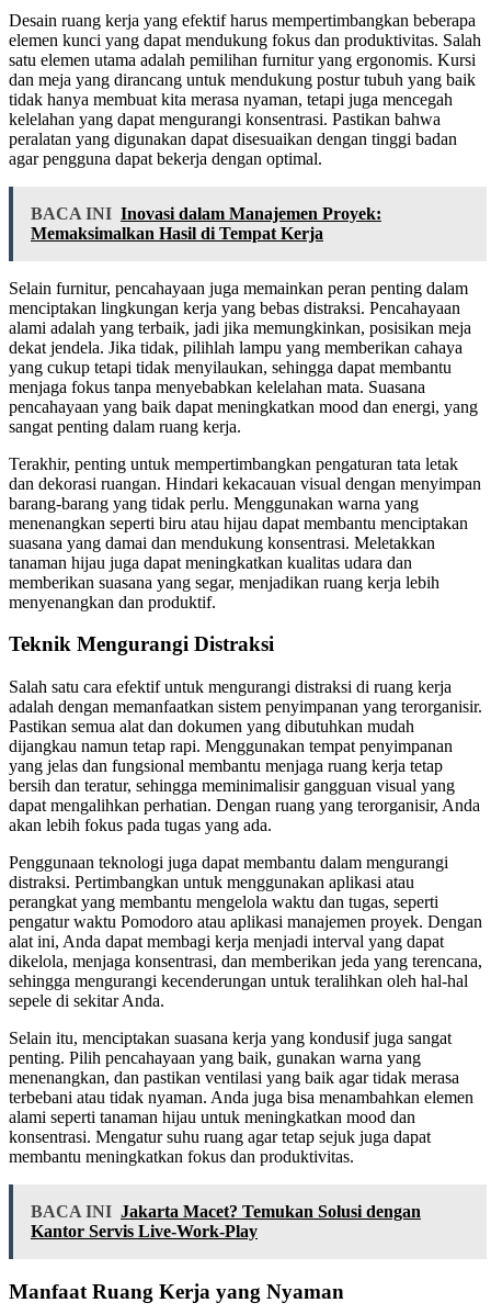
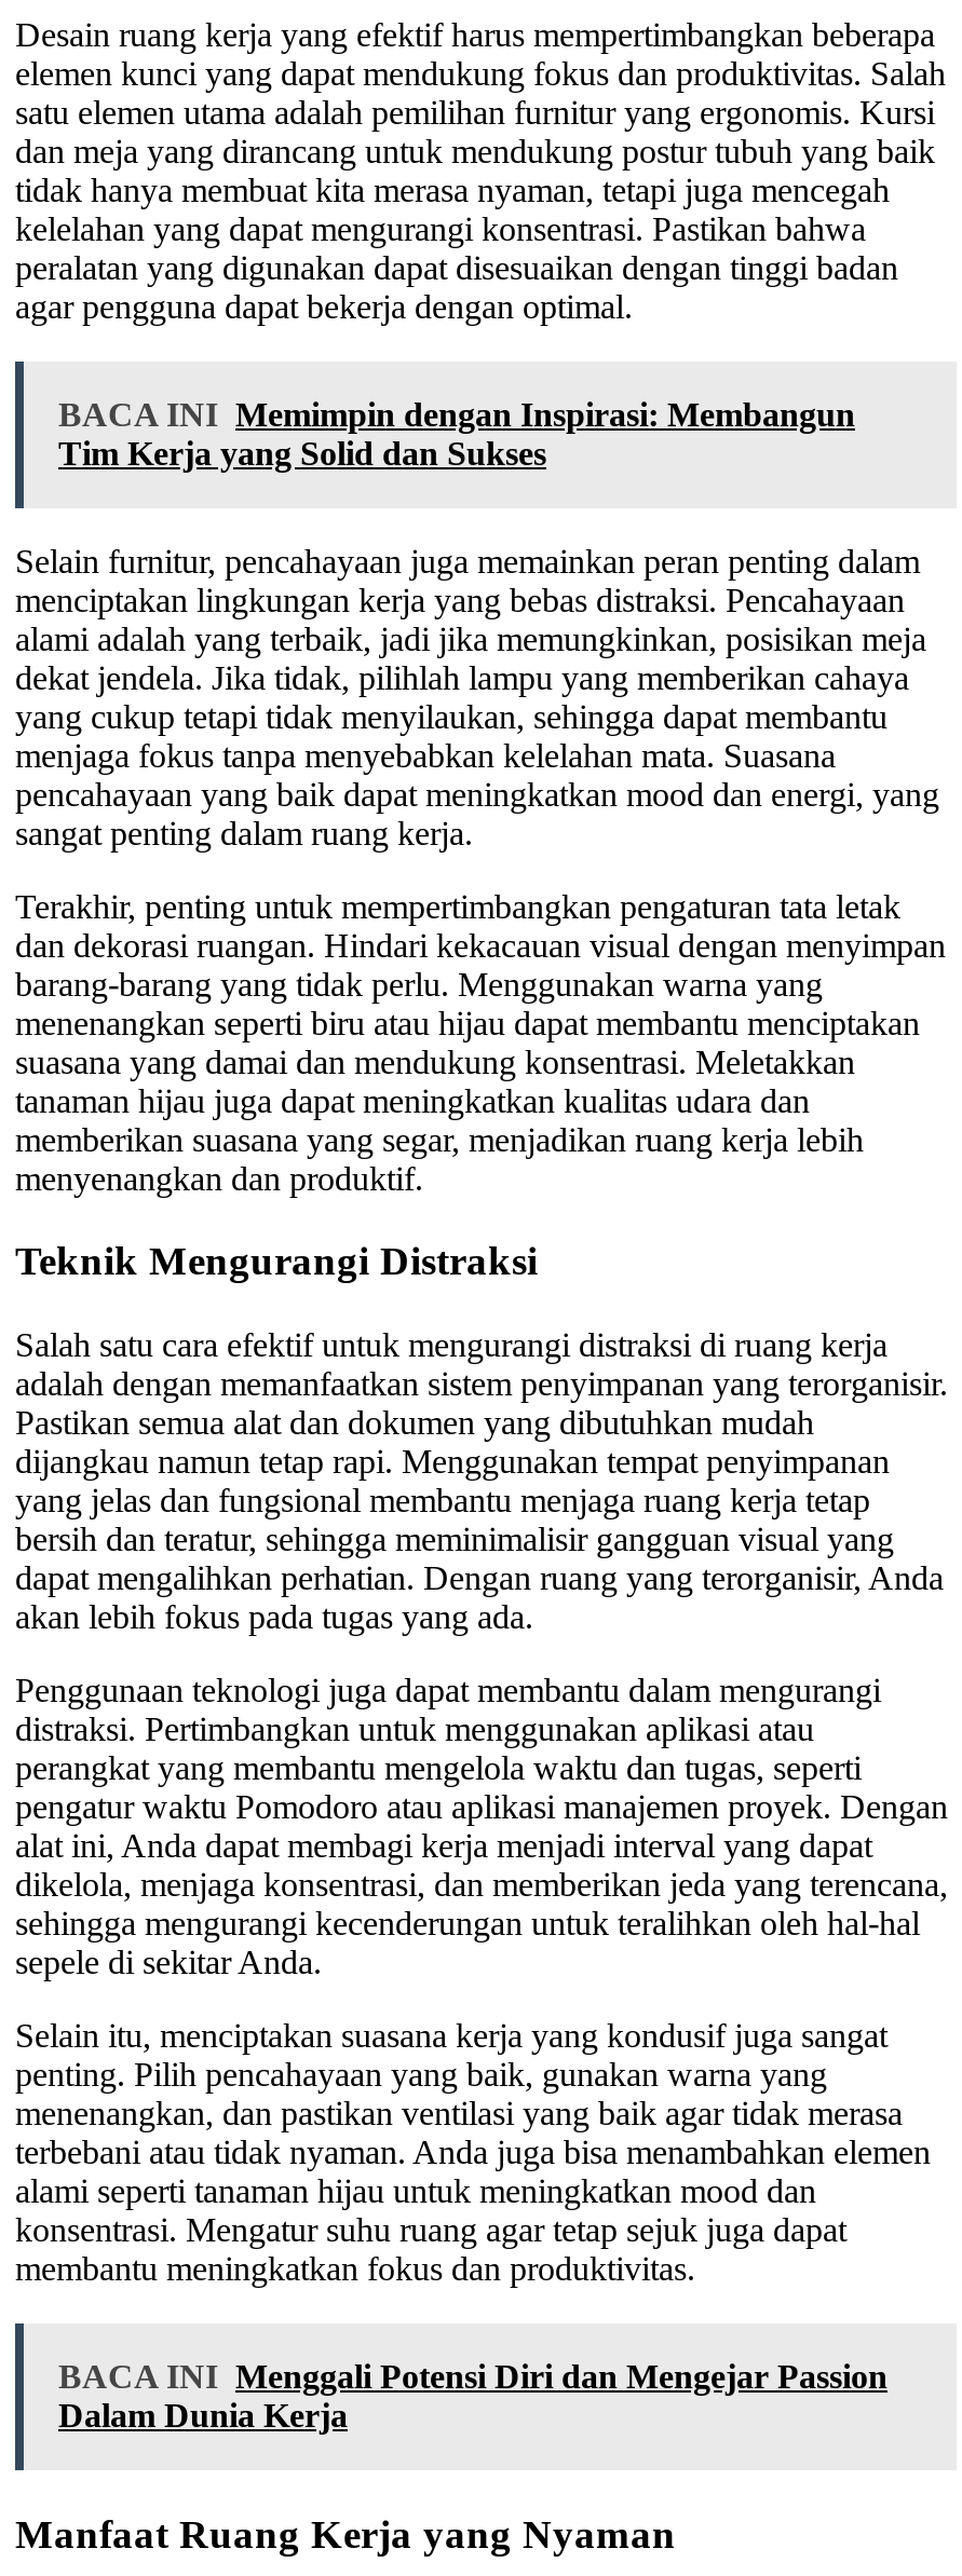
- BACA INI Inovasi dalam Manajemen Proyek:
- Memaksimalkan Hasil di Tempat Kerja
+ BACA INI Memimpin dengan Inspirasi: Membangun
+ Tim Kerja yang Solid dan Sukses

- BACA INI Jakarta Macet? Temukan Solusi dengan
- Kantor Servis Live-Work-Play
+ BACA INI Menggali Potensi Diri dan Mengejar Passion
+ Dalam Dunia Kerja
